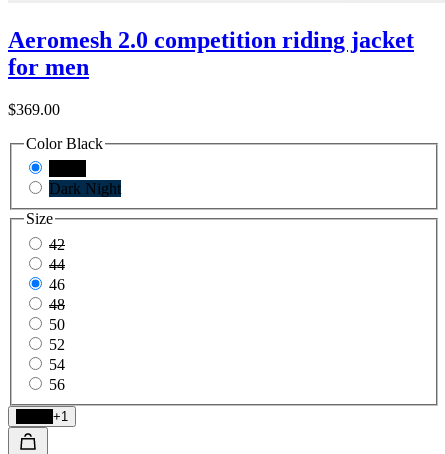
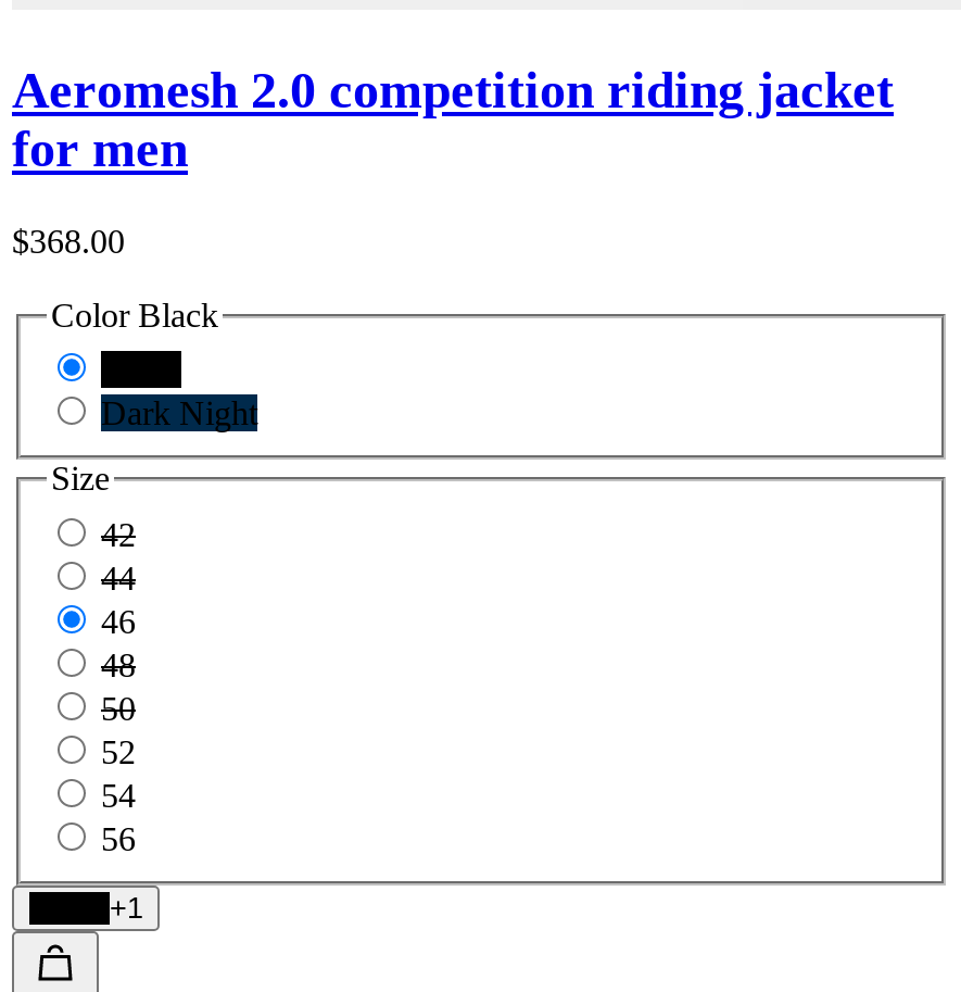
- $369.00
+ $368.00
